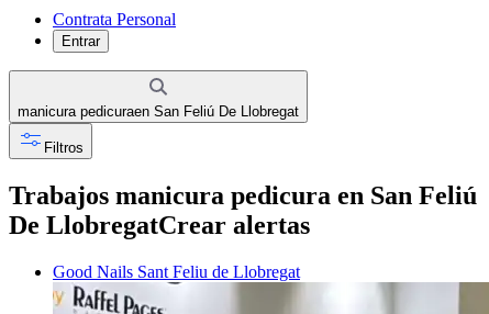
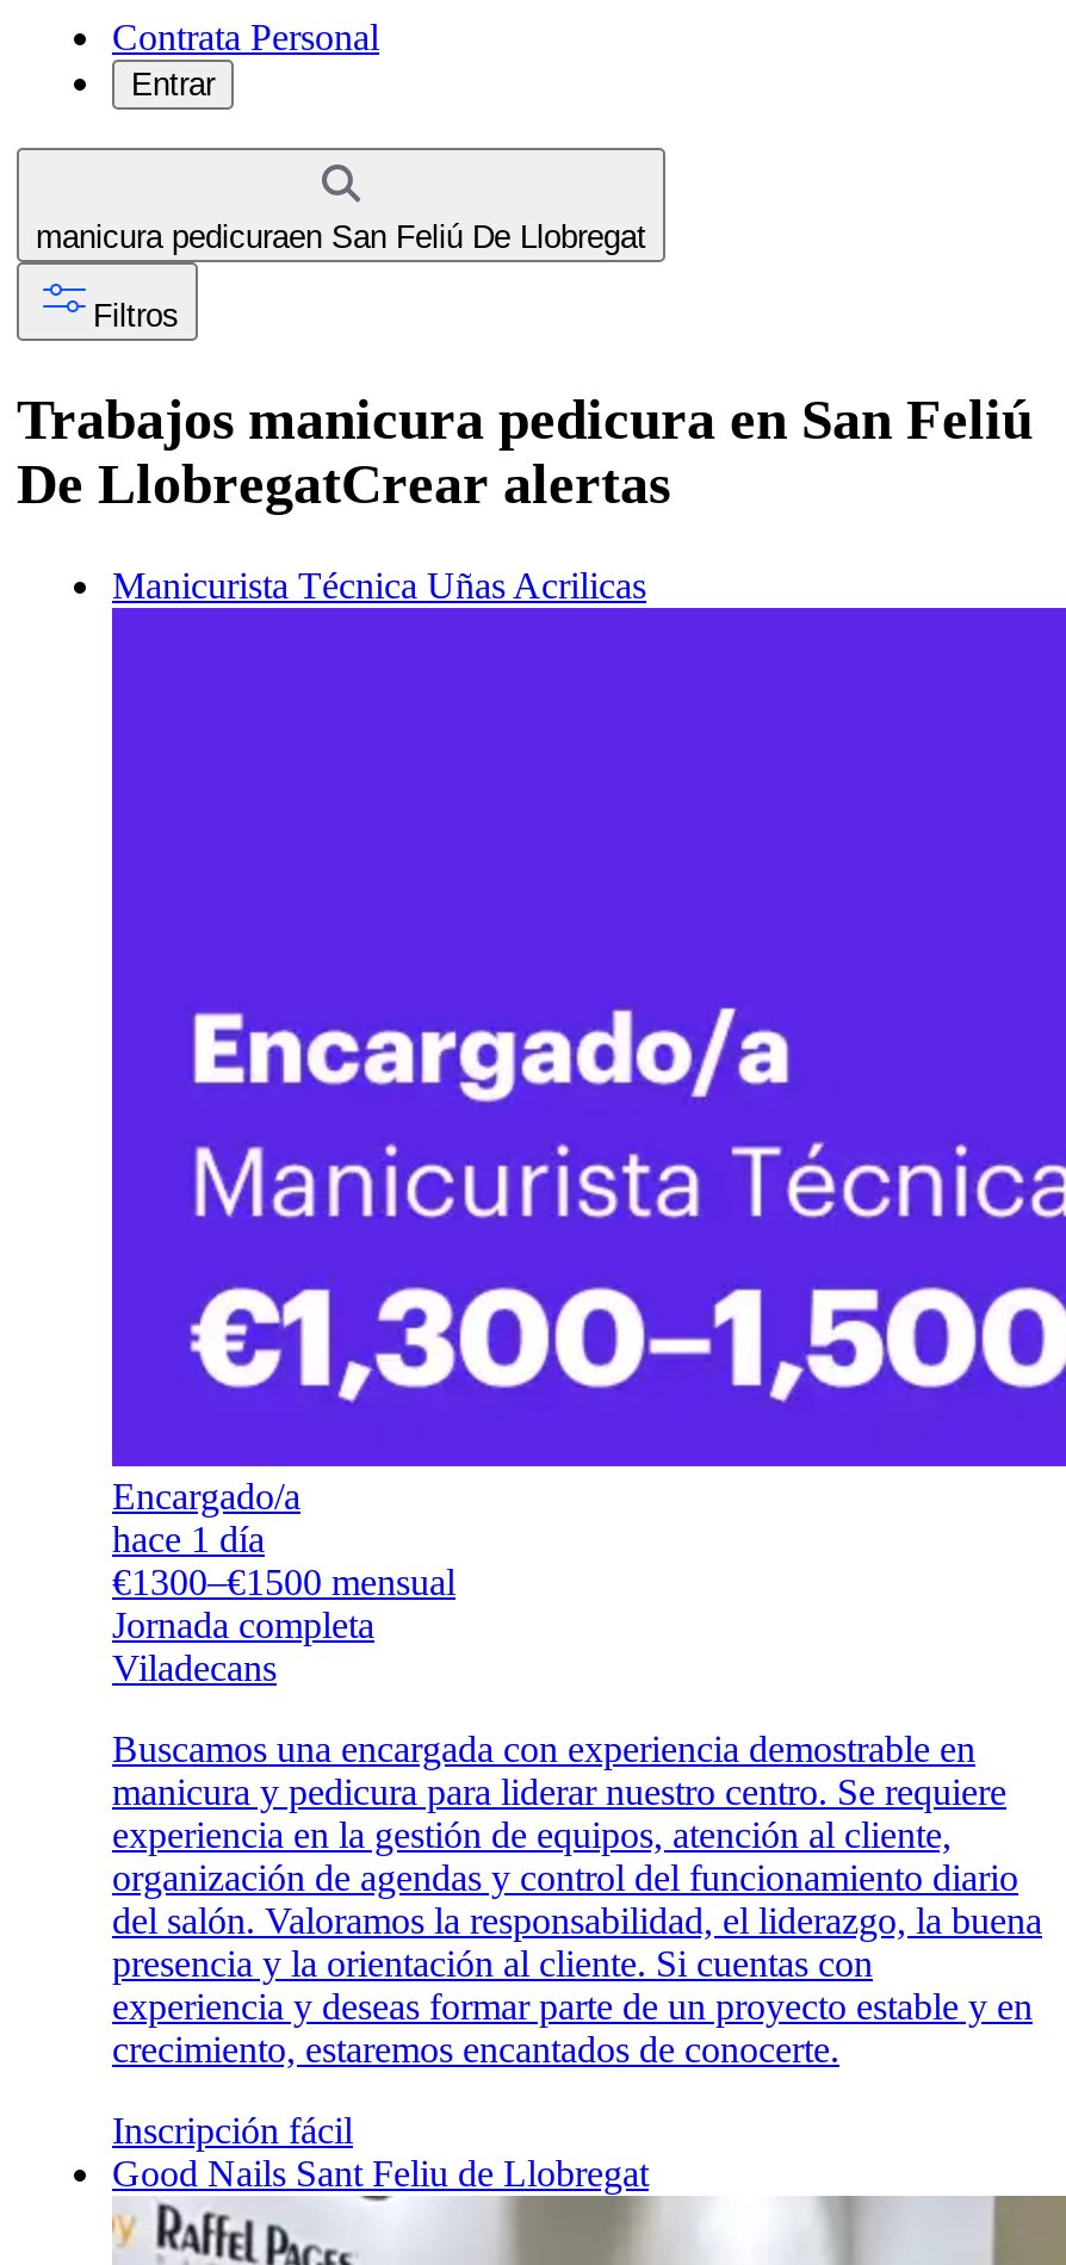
+ [image]
+ Encargado/a
+ hace 1 día
+ €1300–€1500 mensual
+ Jornada completa
+ Viladecans
+ Buscamos una encargada con experiencia demostrable en
+ manicura y pedicura para liderar nuestro centro. Se requiere
+ experiencia en la gestión de equipos, atención al cliente,
+ organización de agendas y control del funcionamiento diario
+ del salón. Valoramos la responsabilidad, el liderazgo, la buena
+ presencia y la orientación al cliente. Si cuentas con
+ experiencia y deseas formar parte de un proyecto estable y en
+ crecimiento, estaremos encantados de conocerte.
+ Inscripción fácil

+ Manicurista Técnica Uñas Acrilicas
